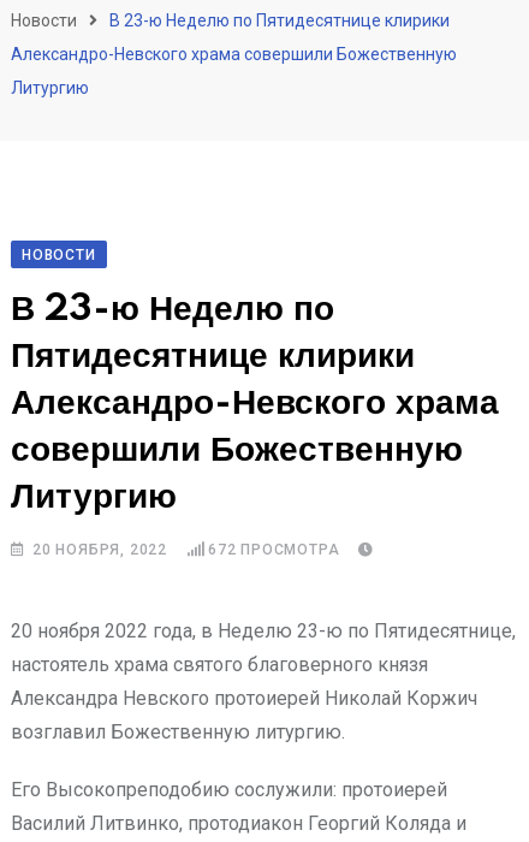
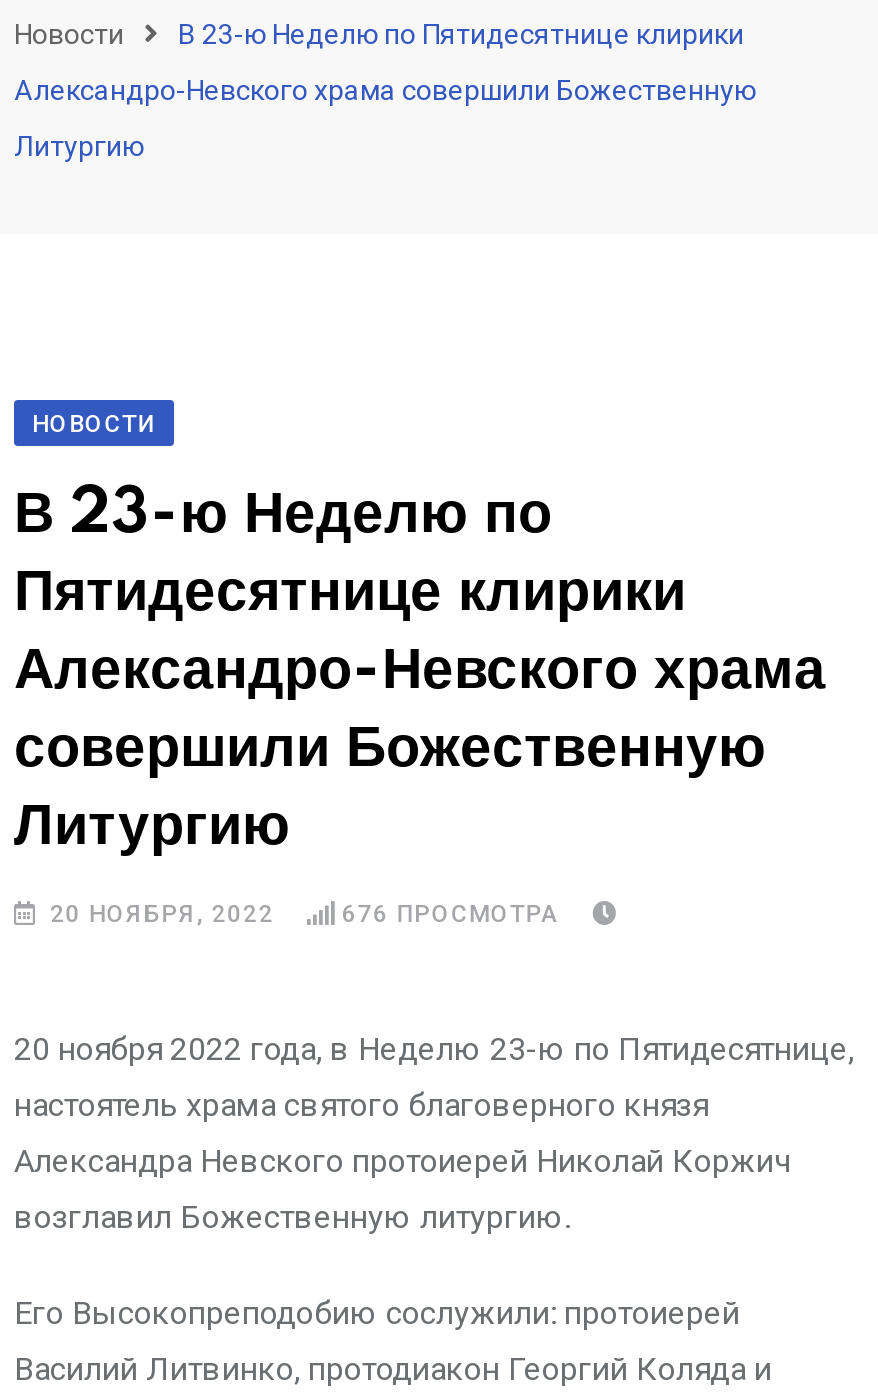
- 672 ПРОСМОТРА
+ 676 ПРОСМОТРА
